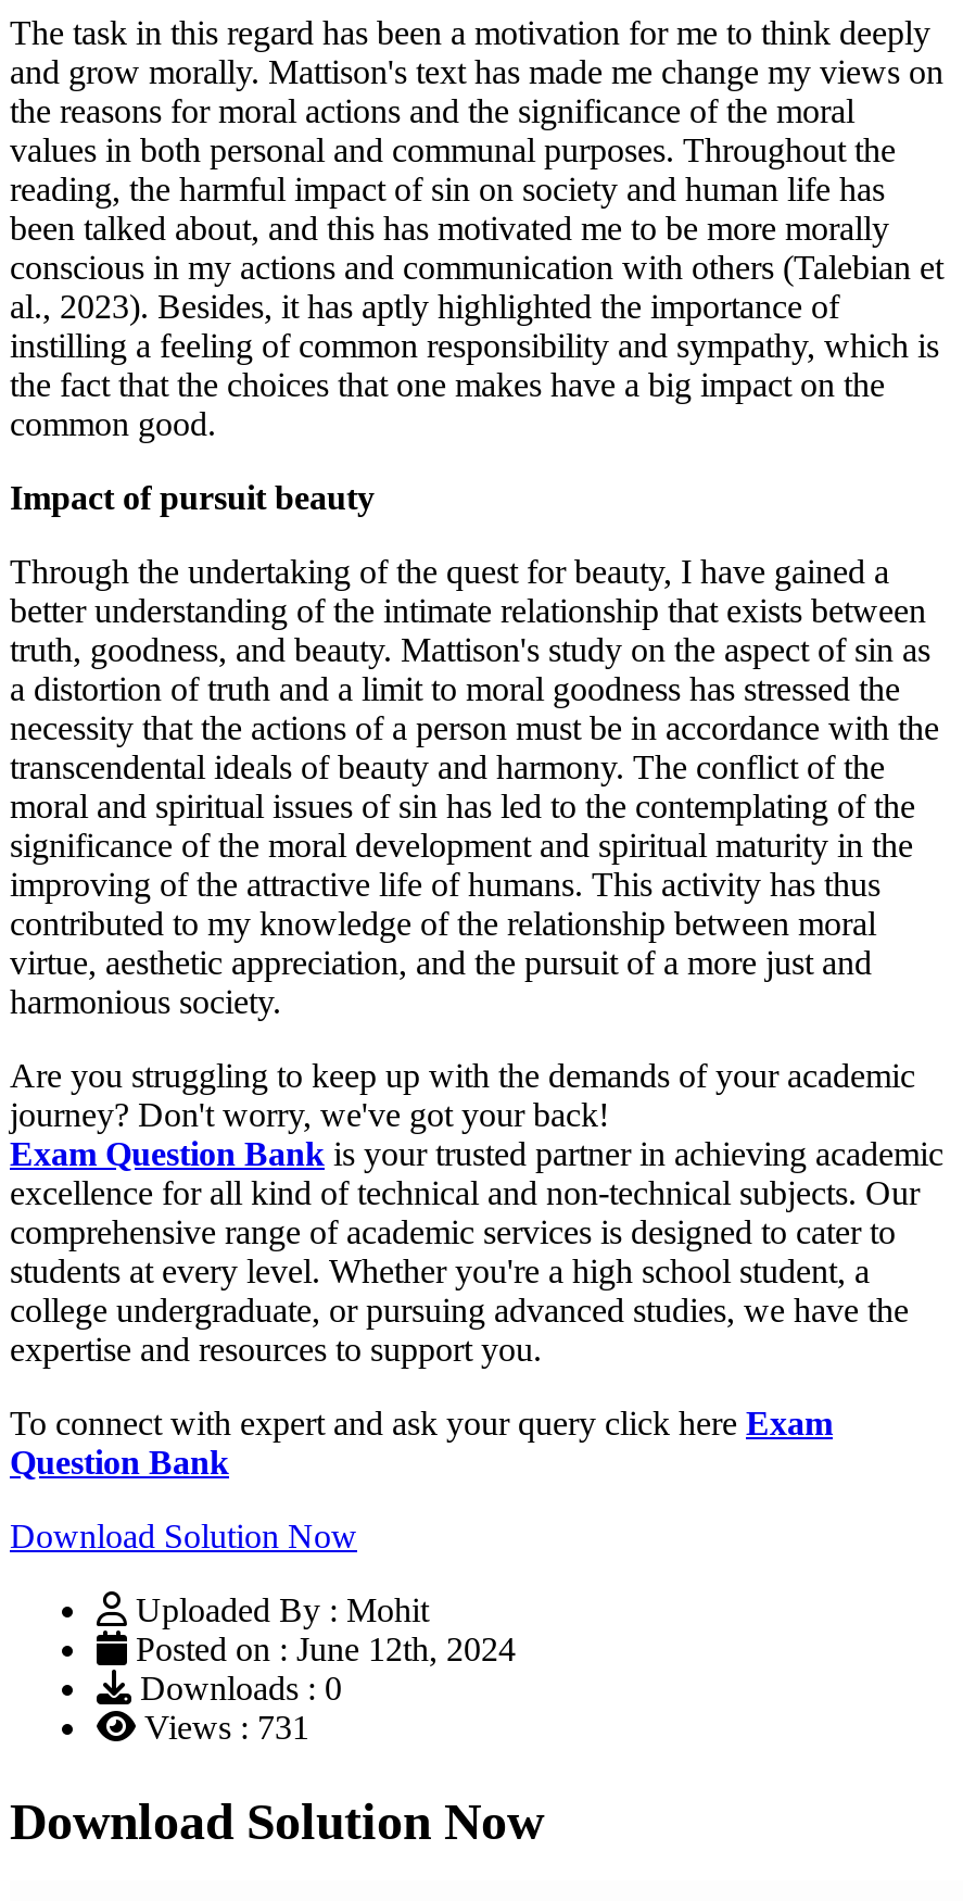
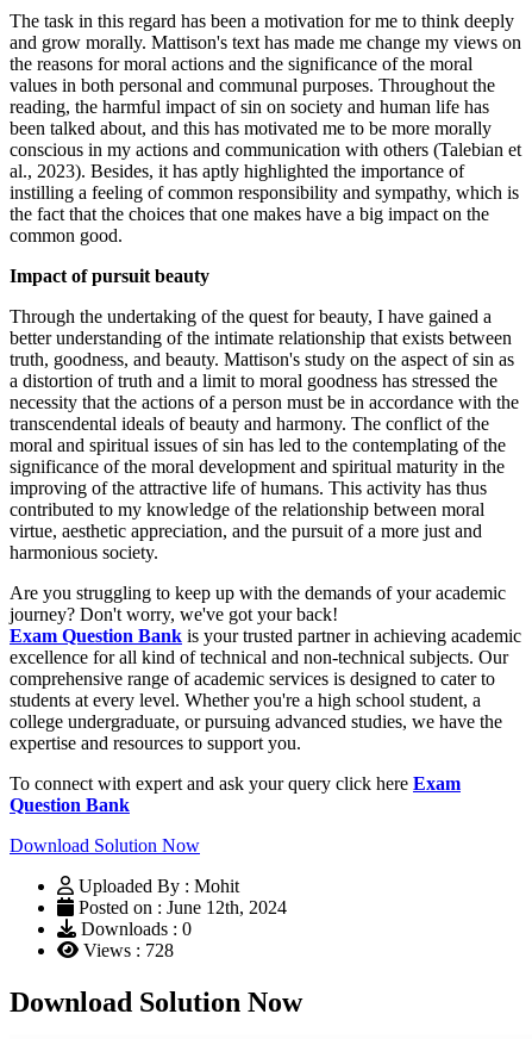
- Views : 731
+ Views : 728
